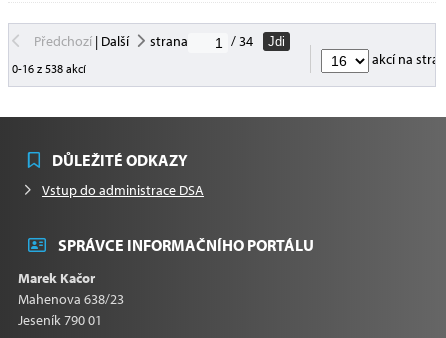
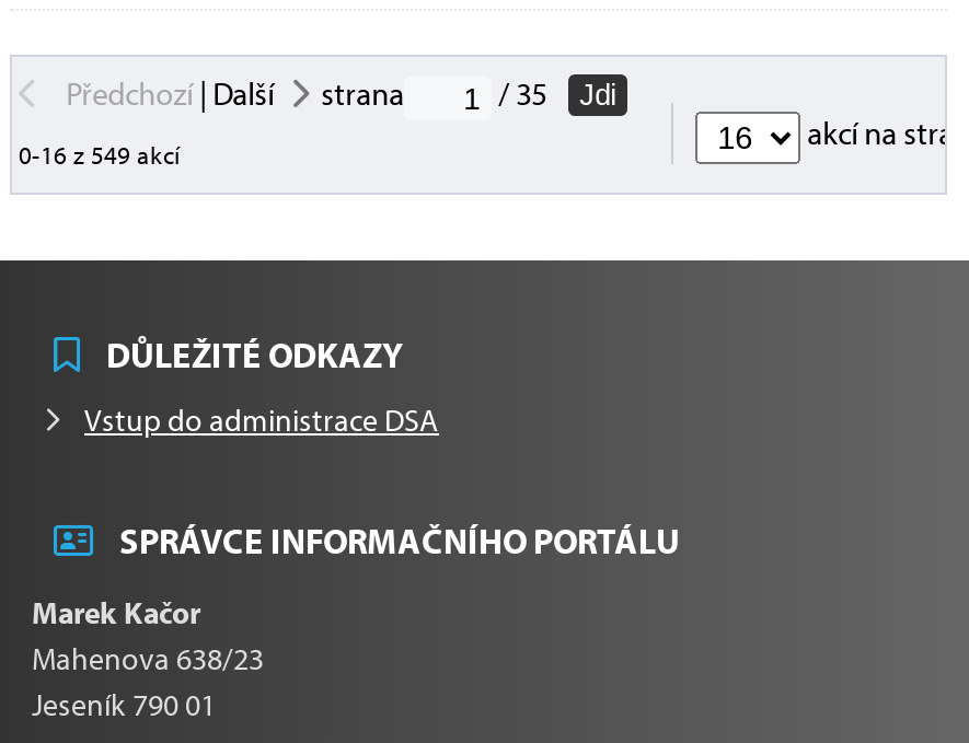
- / 34 Jdi
+ / 35 Jdi

- 0-16 z 538 akcí
+ 0-16 z 549 akcí
